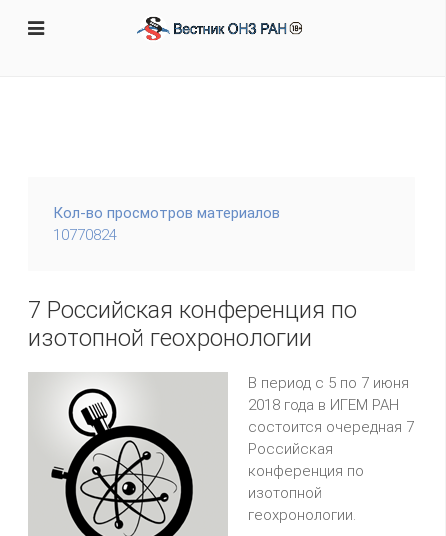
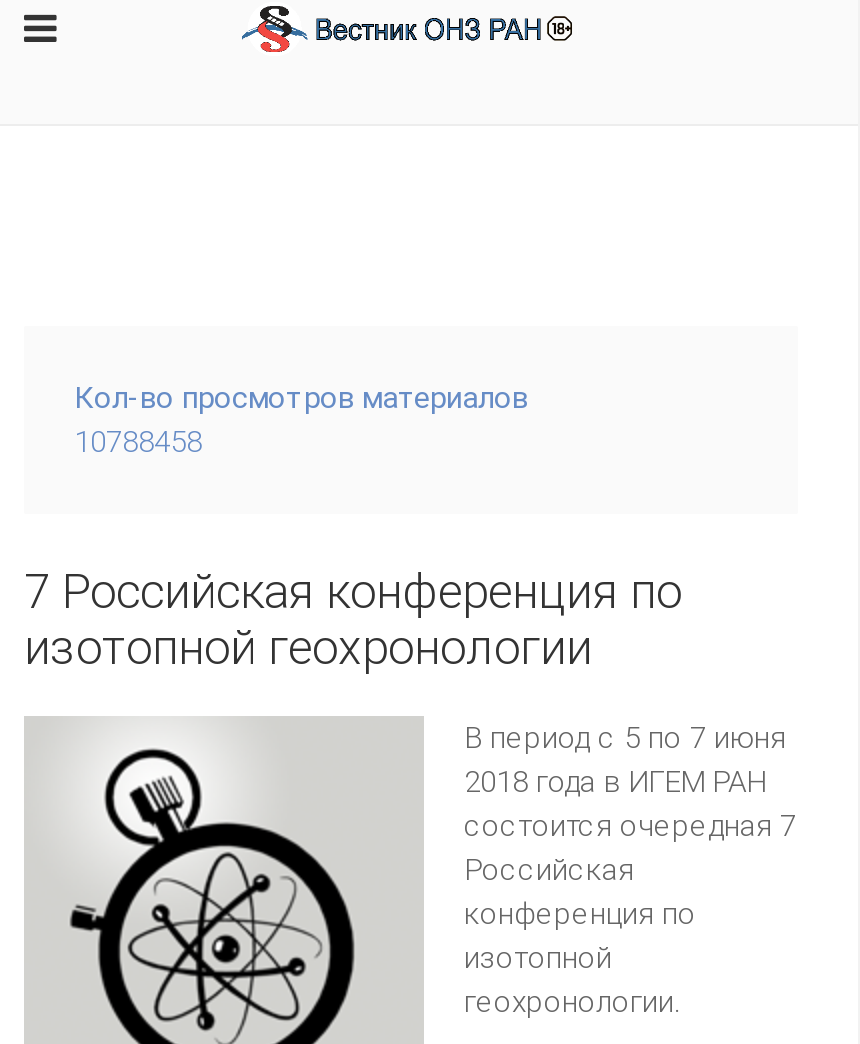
- 10770824
+ 10788458
